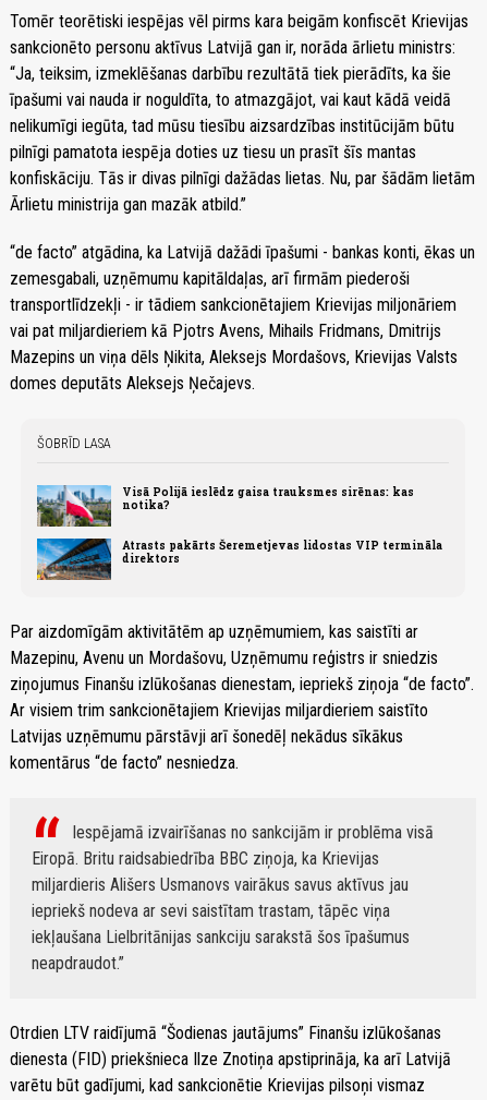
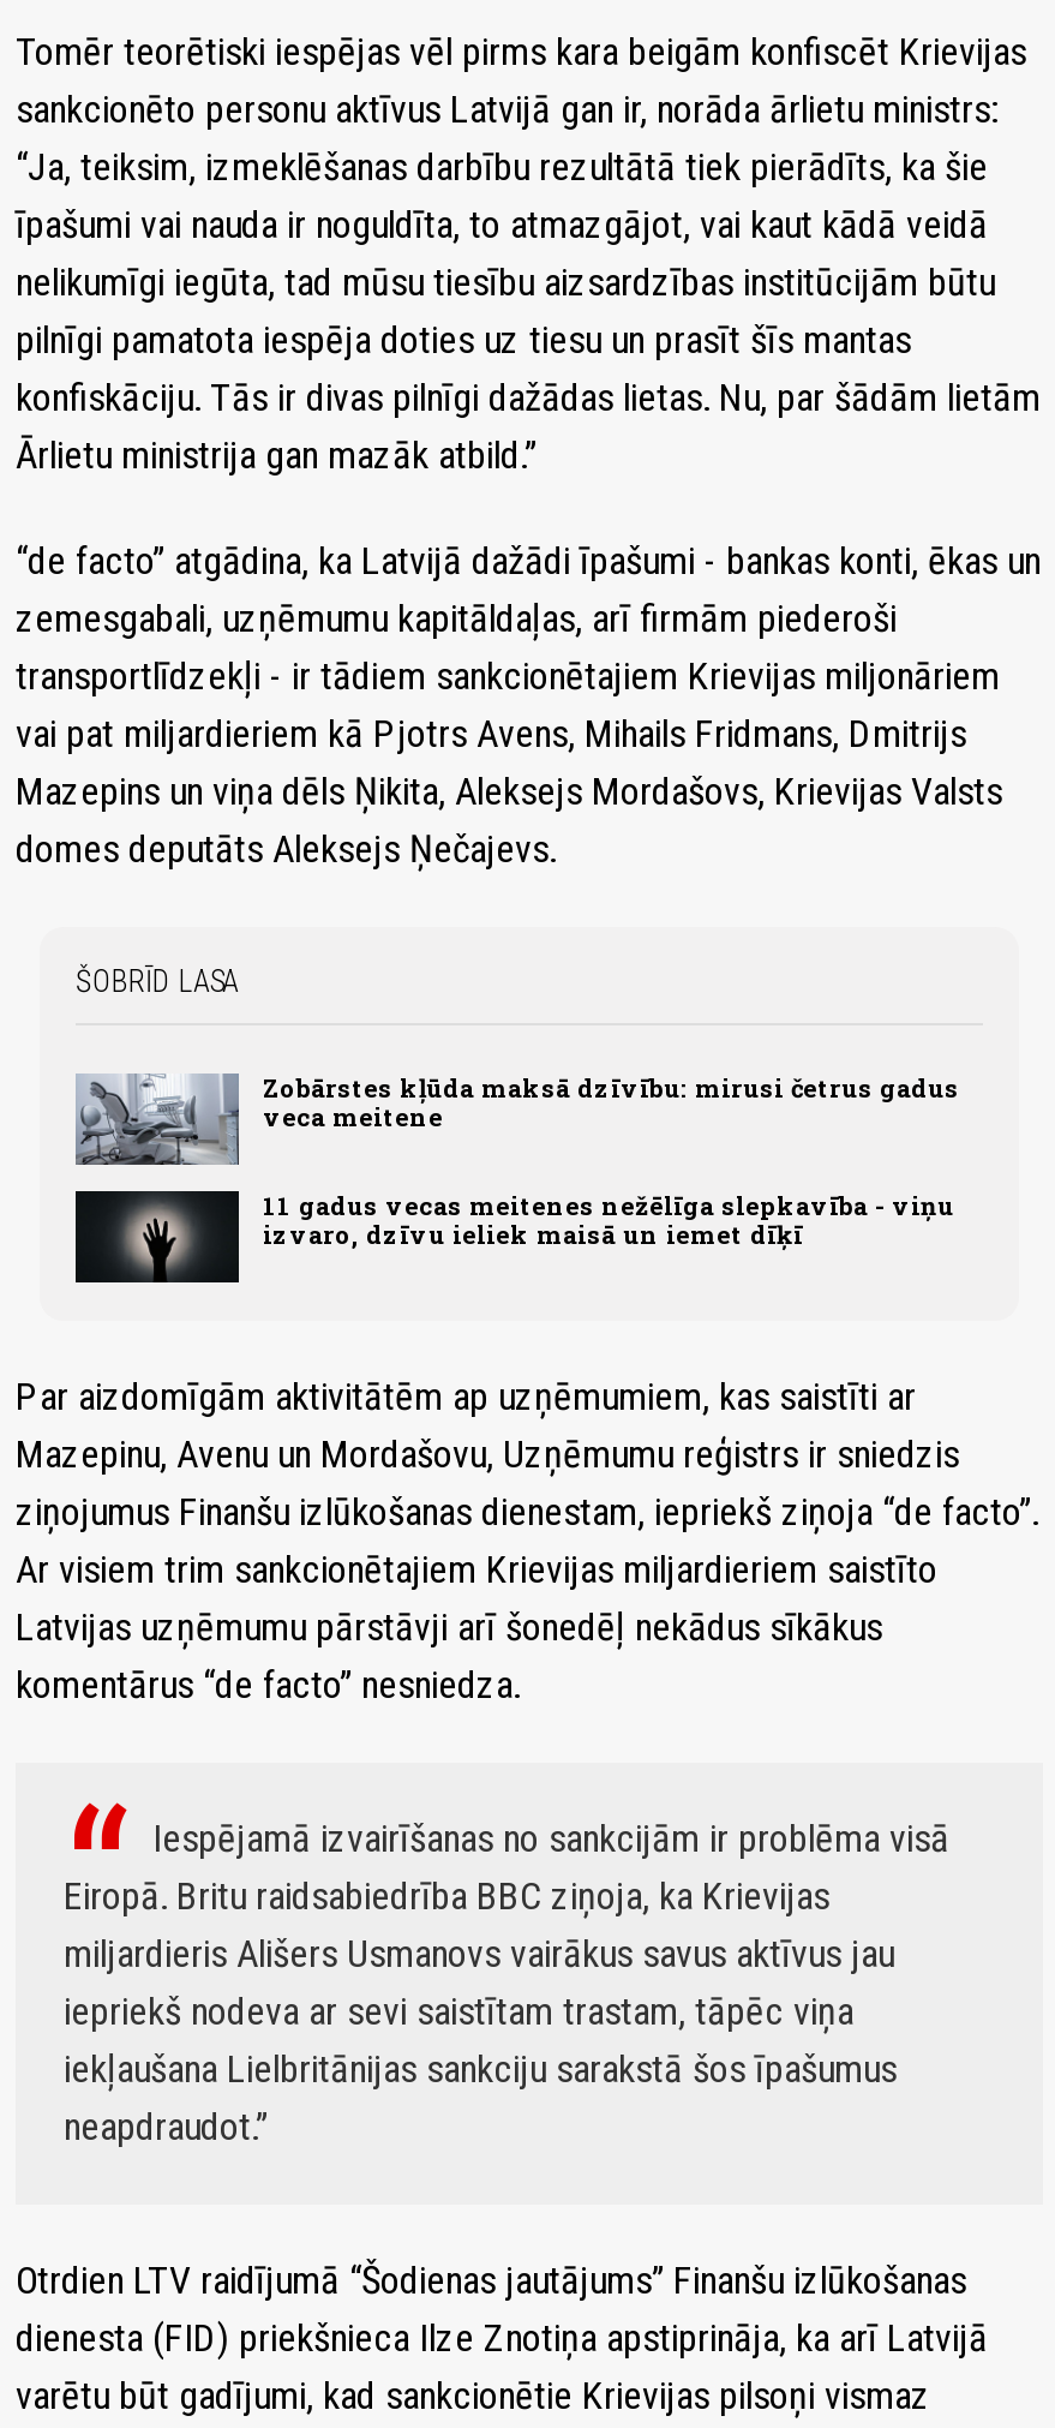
- [image]
- Visā Polijā ieslēdz gaisa trauksmes sirēnas: kas
- notika?
+ [image]
+ Zobārstes kļūda maksā dzīvību: mirusi četrus gadus
+ veca meitene

- [image]
- Atrasts pakārts Šeremetjevas lidostas VIP termināla
- direktors
+ [image]
+ 11 gadus vecas meitenes nežēlīga slepkavība - viņu
+ izvaro, dzīvu ieliek maisā un iemet dīķī
